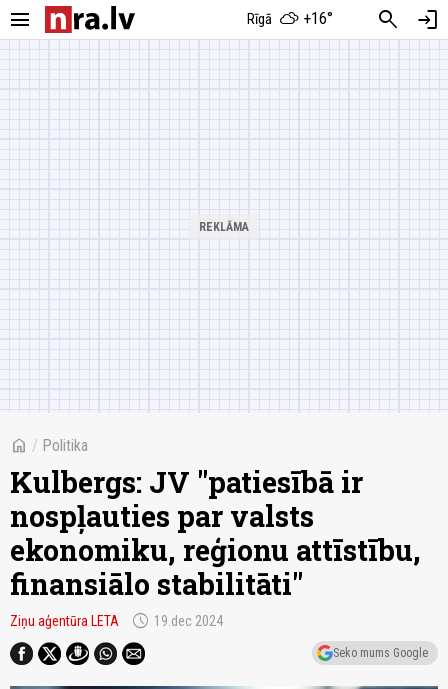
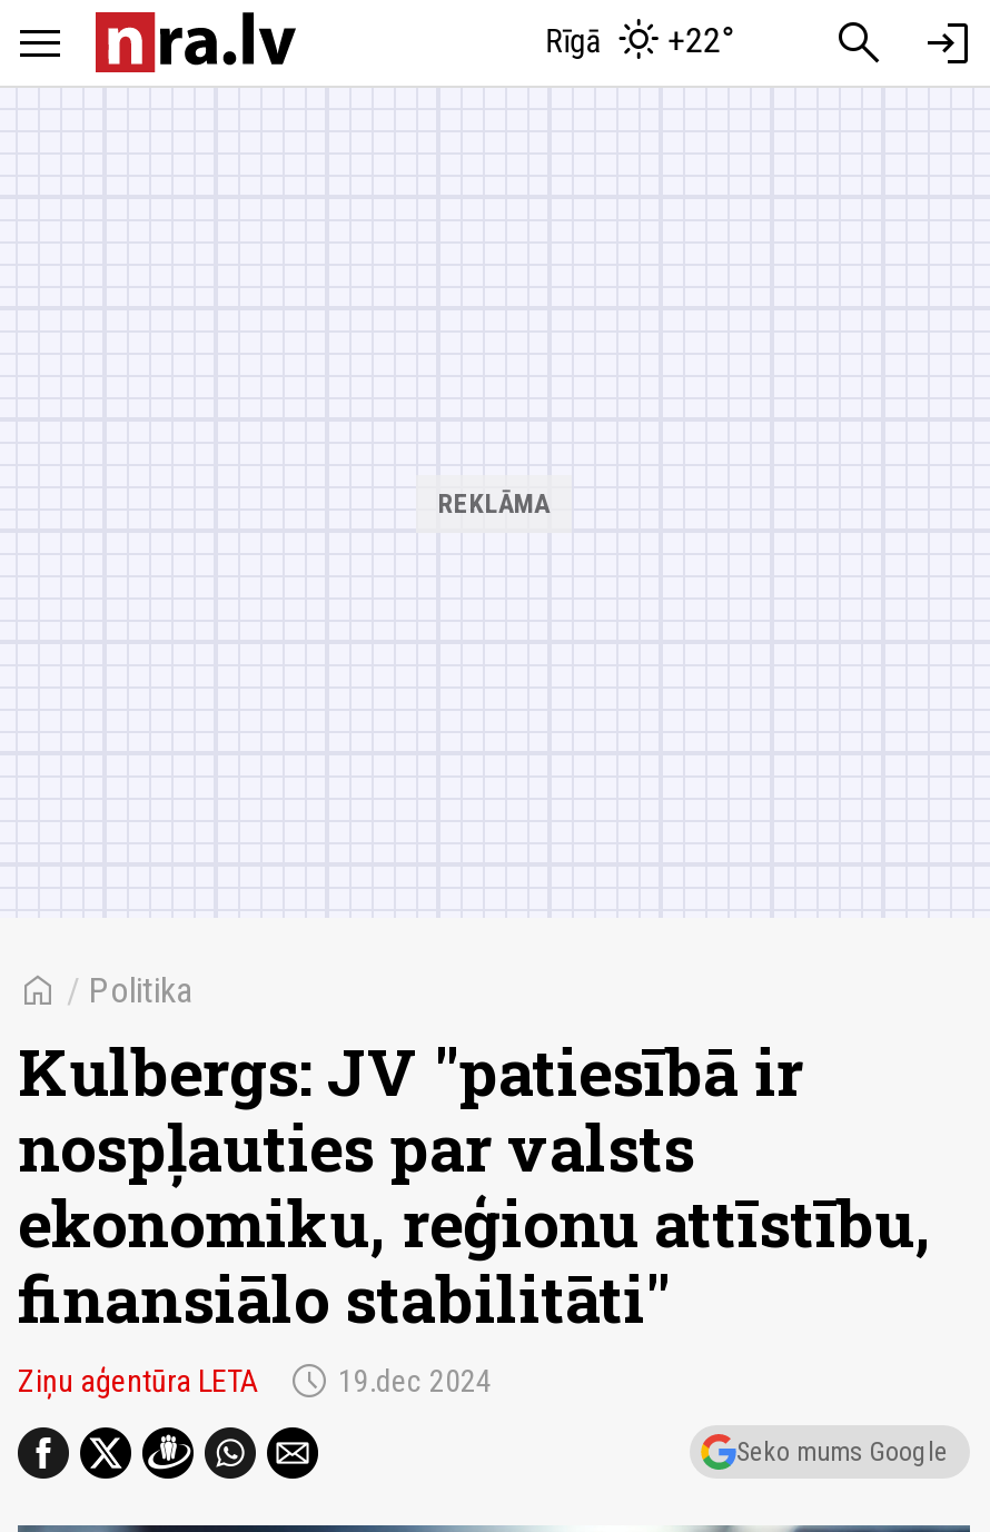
- Rīgā +16°
+ Rīgā +22°
